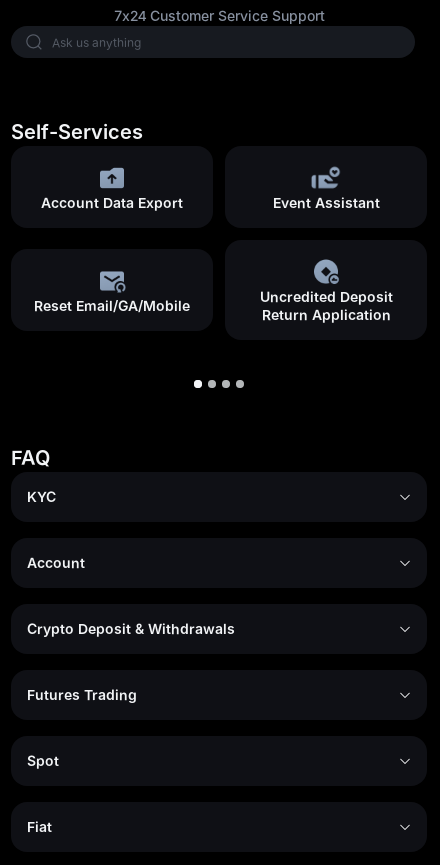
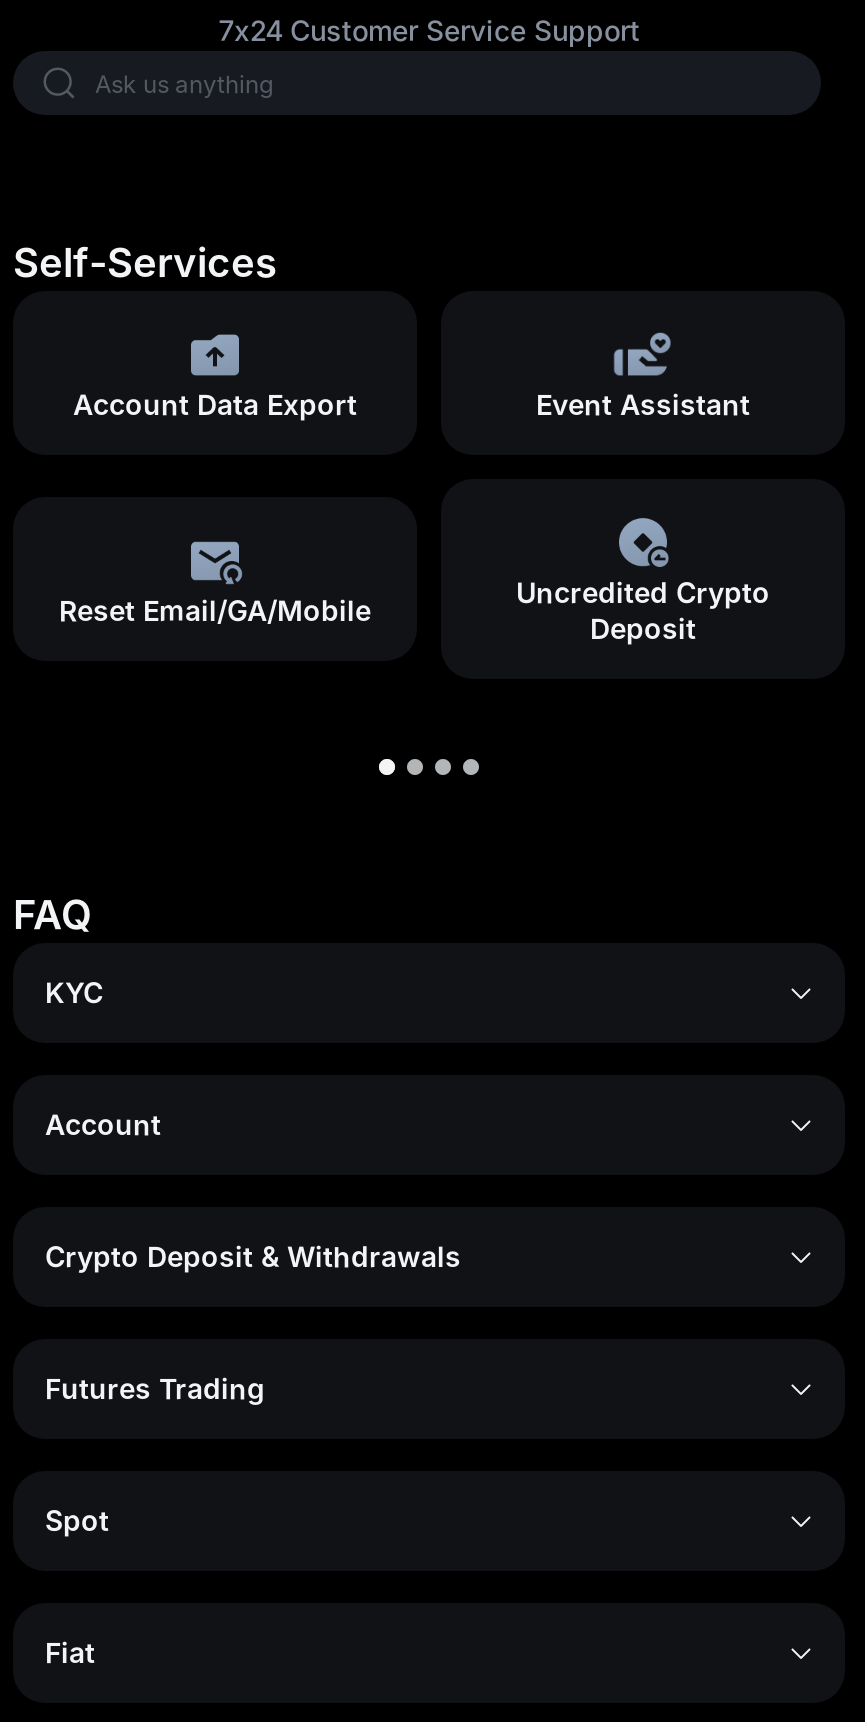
- Uncredited Deposit
- Return Application
+ Uncredited Crypto
+ Deposit
